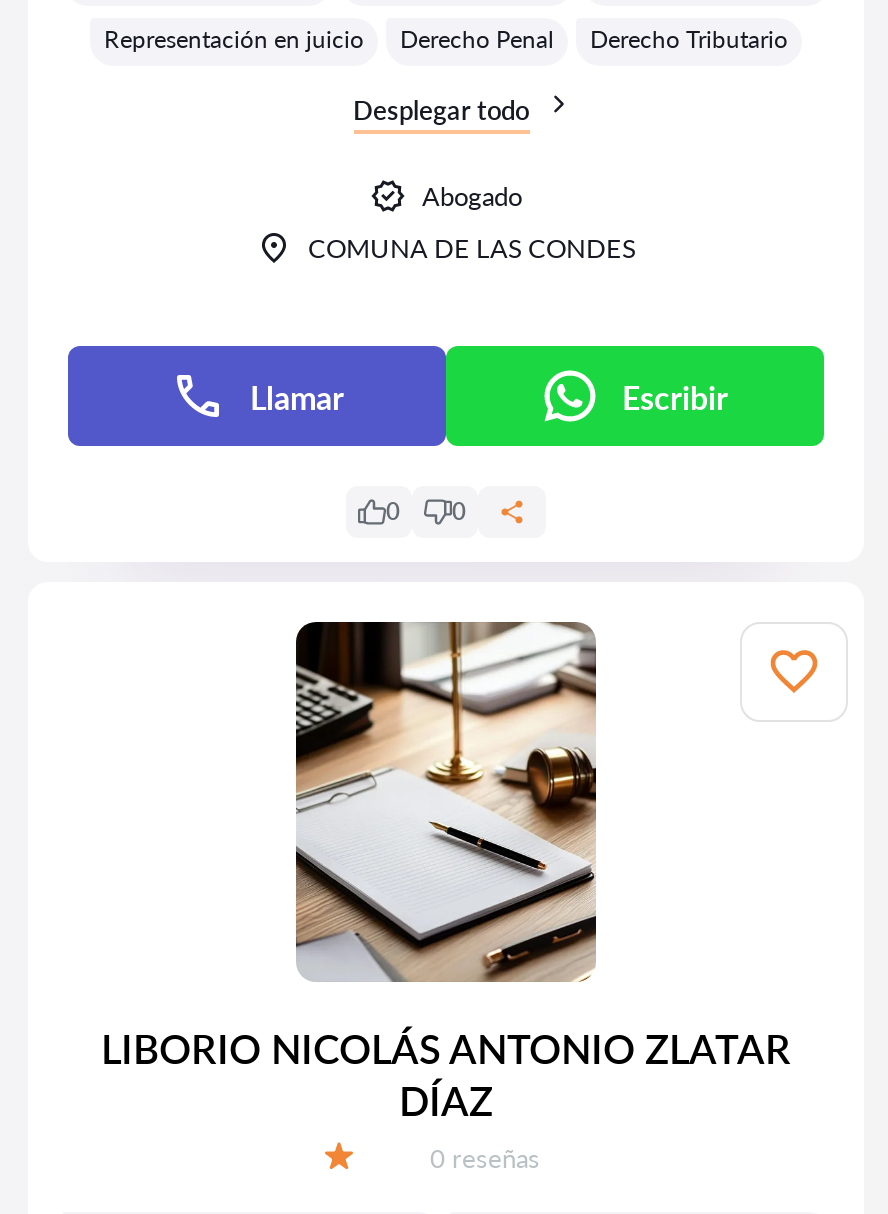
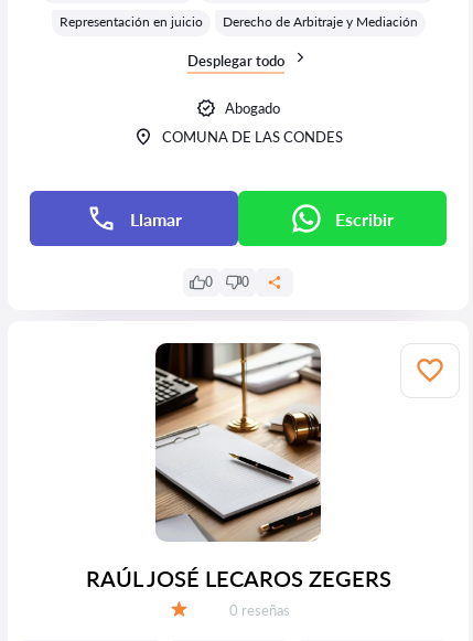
- Derecho Penal
- Derecho Tributario
+ Derecho de Arbitraje y Mediación

- LIBORIO NICOLÁS ANTONIO ZLATAR
- DÍAZ
+ RAÚL JOSÉ LECAROS ZEGERS
